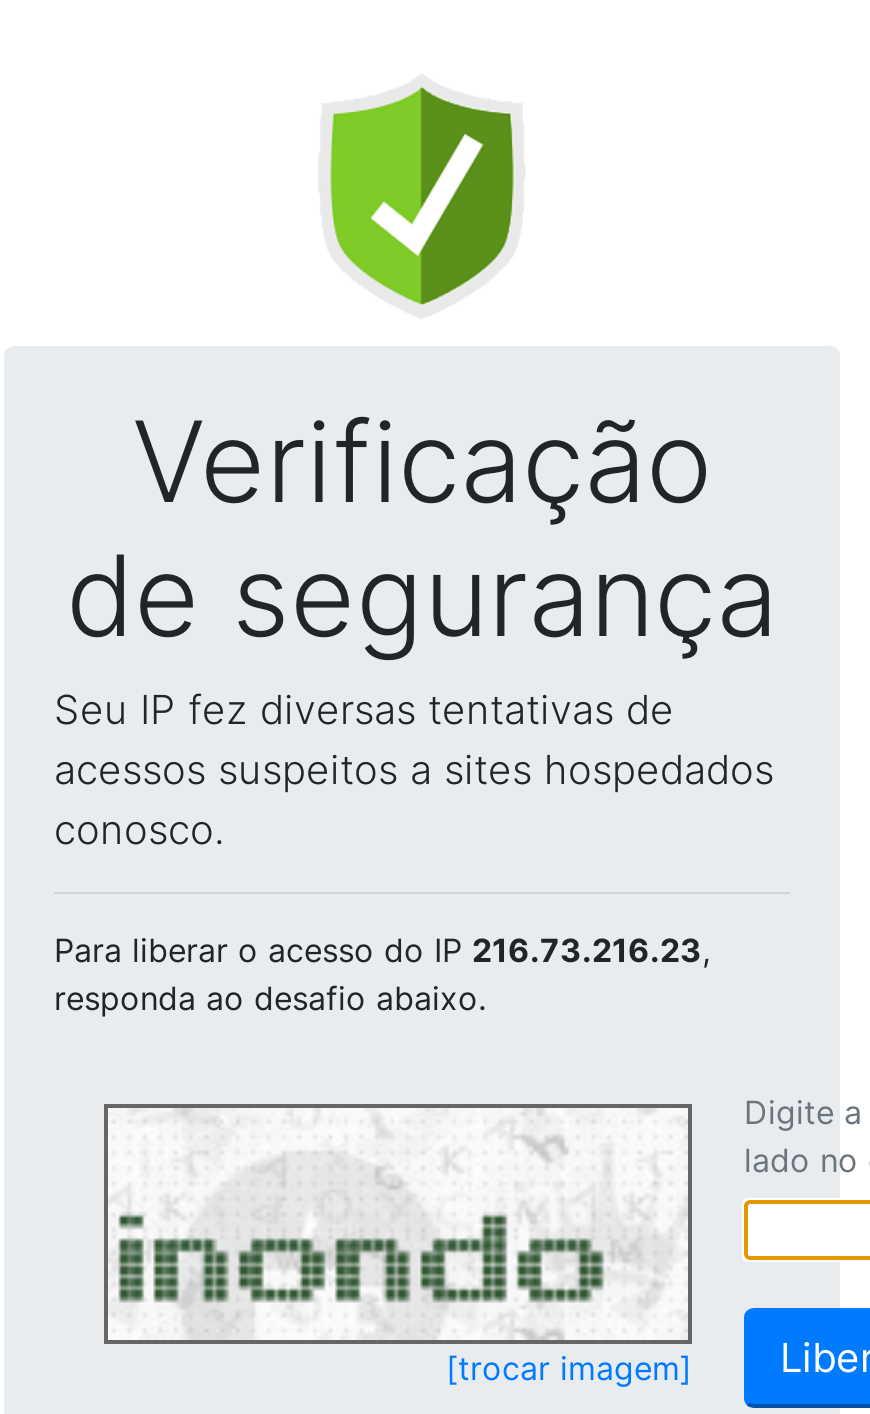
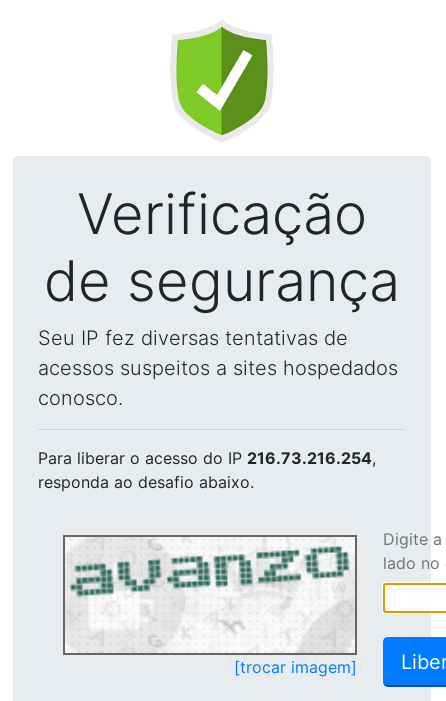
- Para liberar o acesso do IP 216.73.216.23,
+ Para liberar o acesso do IP 216.73.216.254,

- [image]
+ [image]
